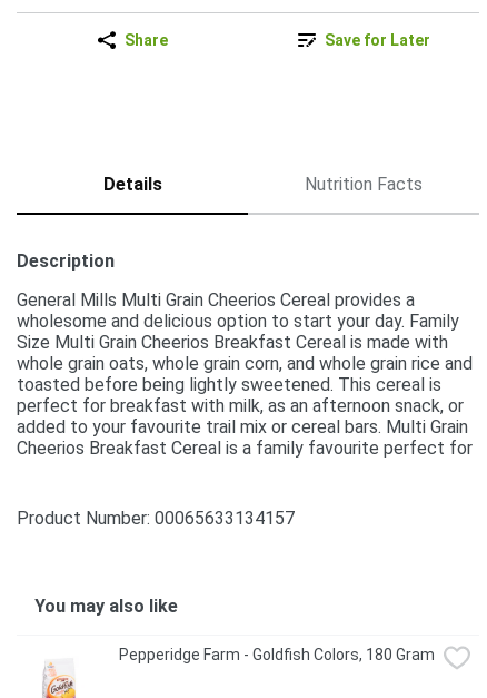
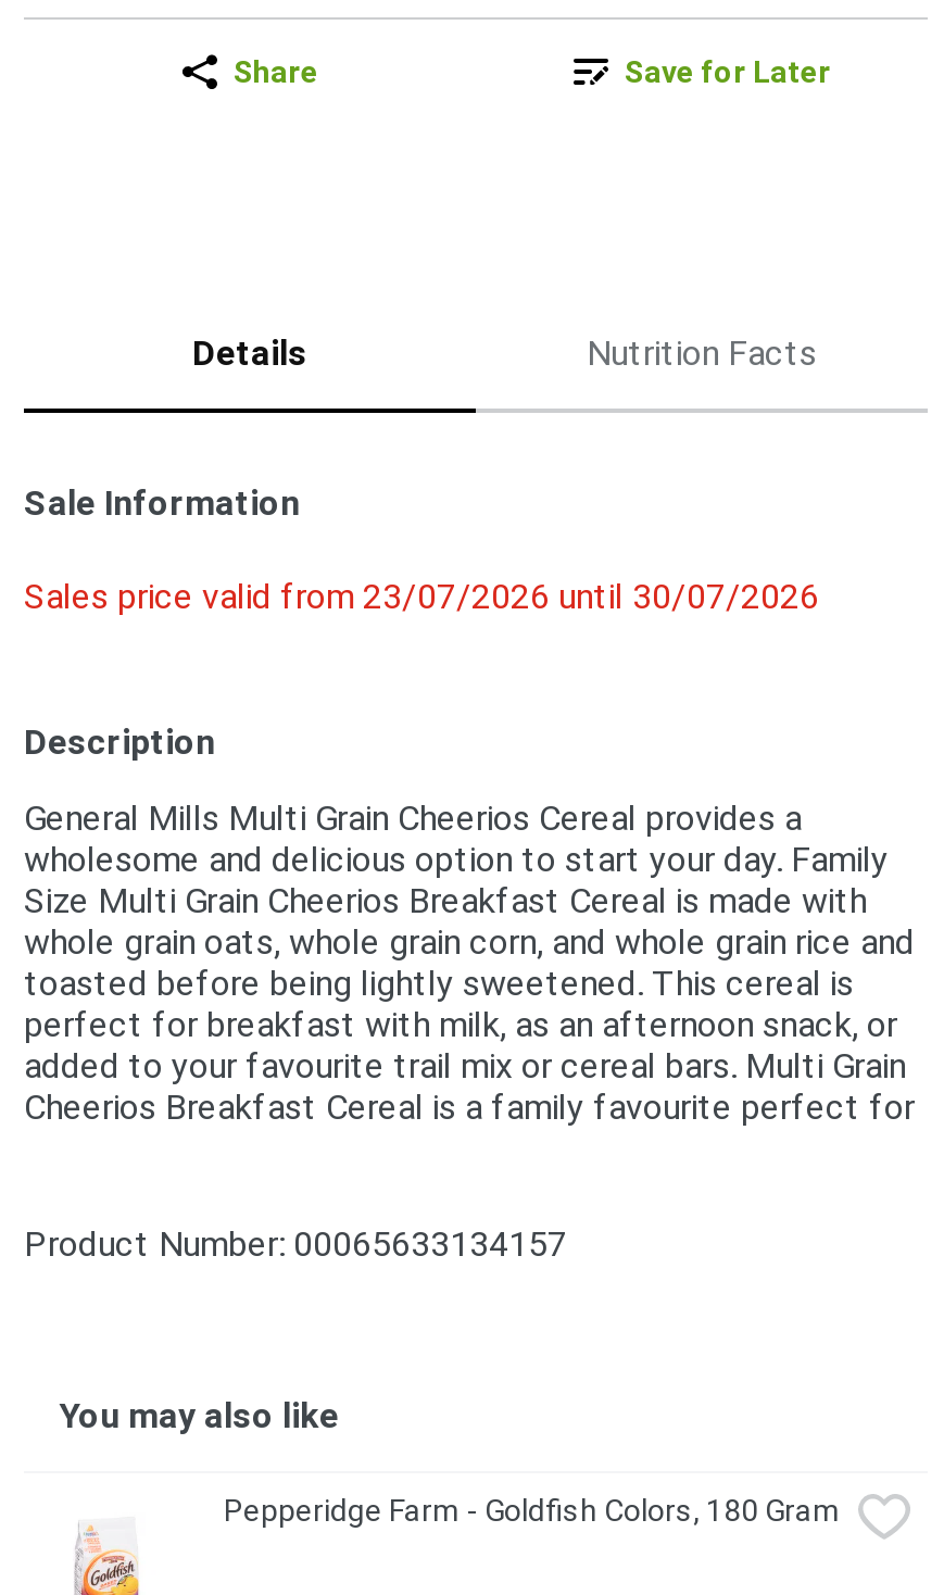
+ Sale Information
+ Sales price valid from 23/07/2026 until 30/07/2026
